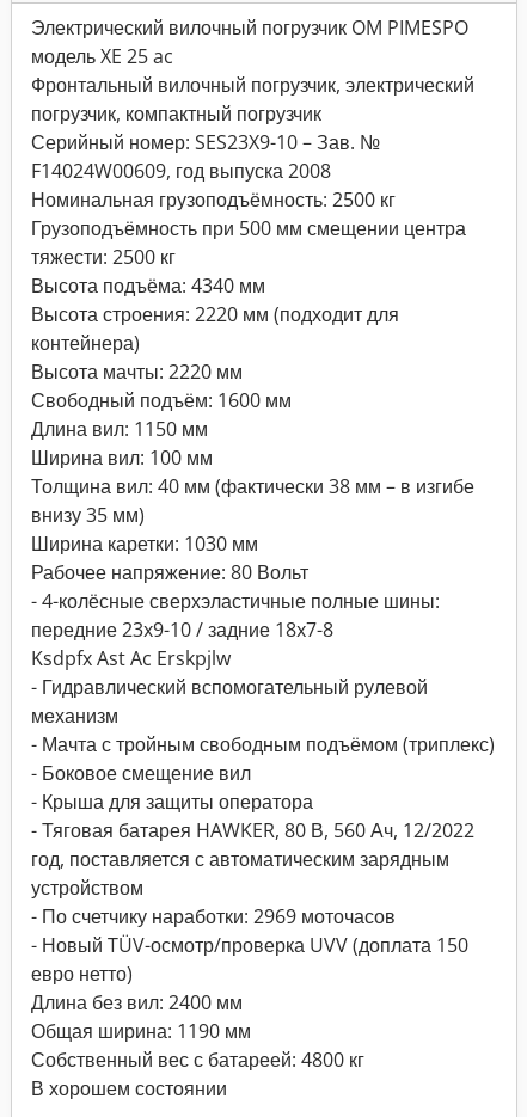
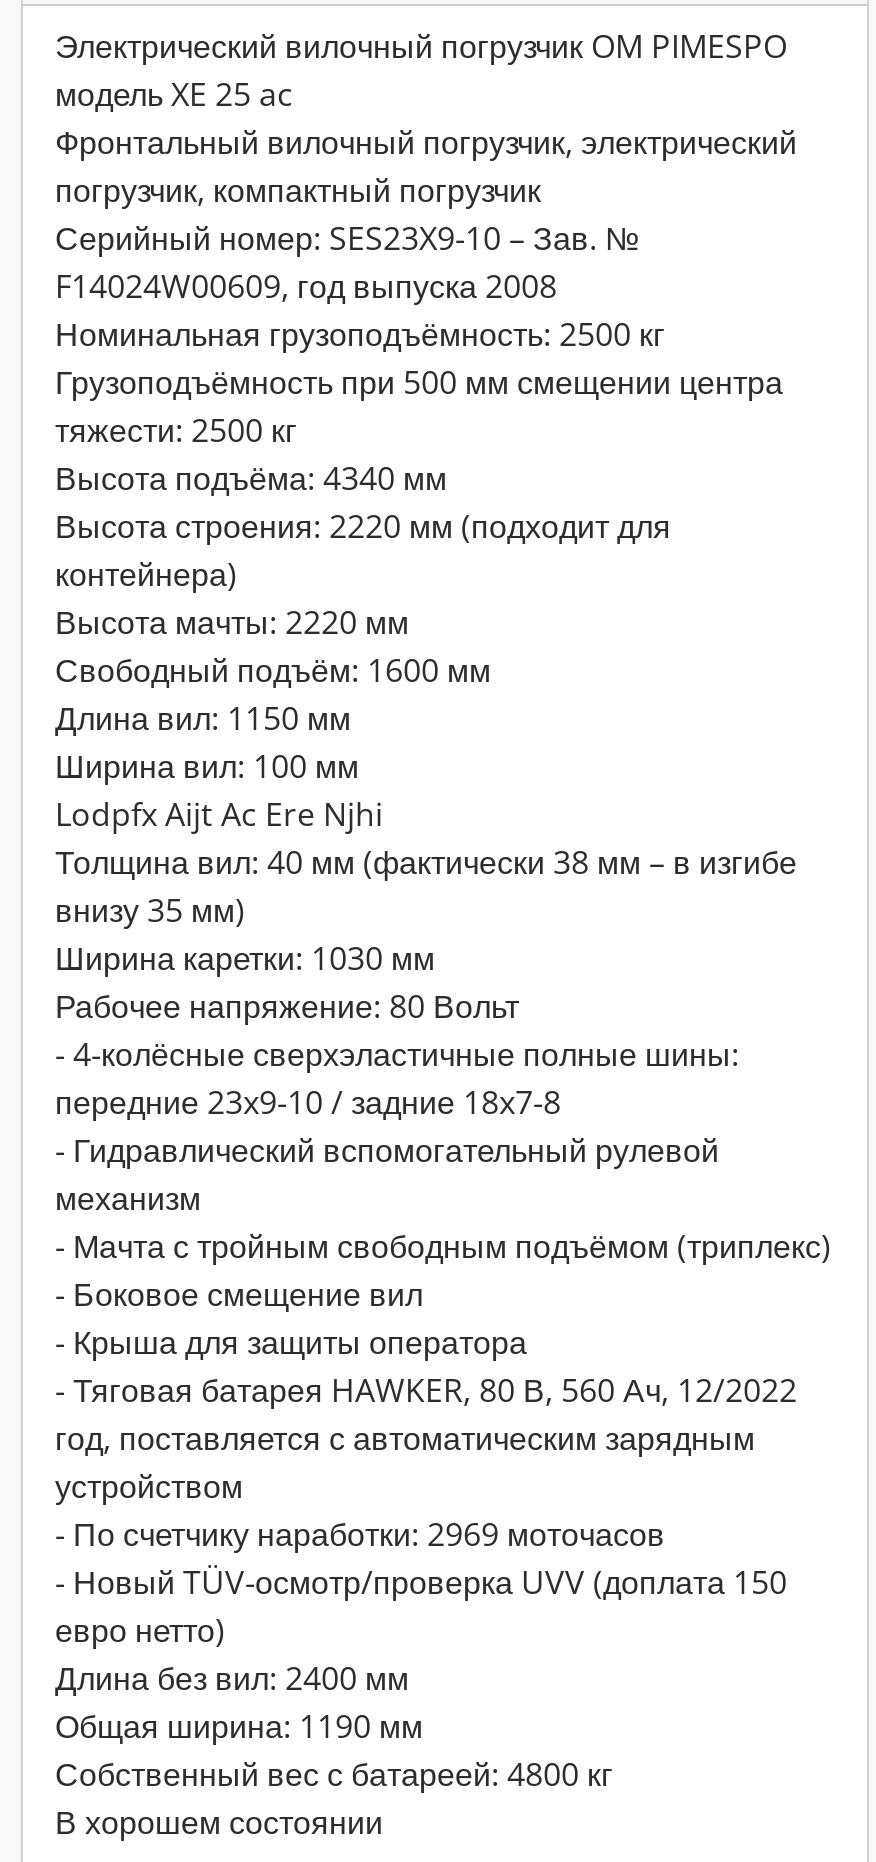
+ Lodpfx Aijt Ac Ere Njhi

moved down: Толщина вил: 40 мм (фактически 38 мм – в изгибе | внизу 35 мм) | Ширина каретки: 1030 мм | Рабочее напряжение: 80 Вольт | - 4-колёсные сверхэластичные полные шины: | передние 23x9-10 / задние 18x7-8

- Ksdpfx Ast Ac Erskpjlw
